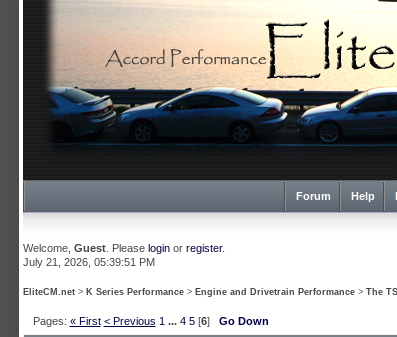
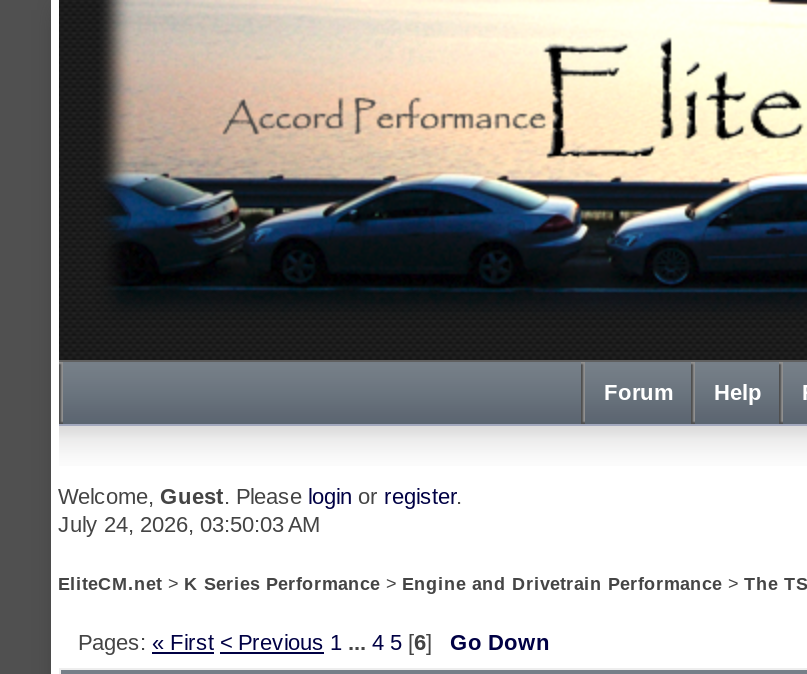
- July 21, 2026, 05:39:51 PM
+ July 24, 2026, 03:50:03 AM
